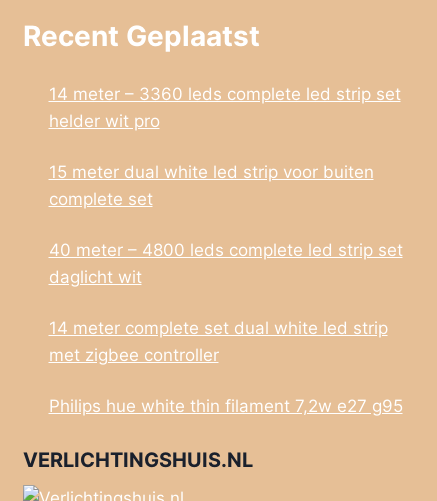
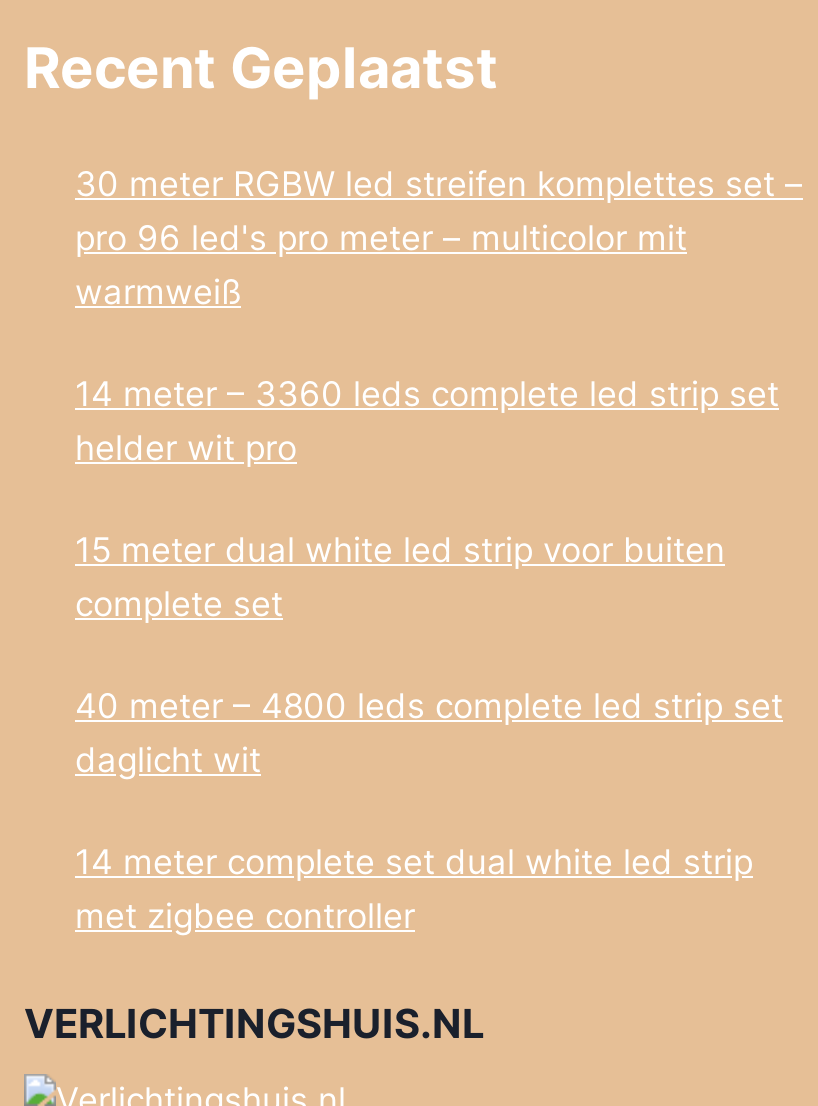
+ 30 meter RGBW led streifen komplettes set –
+ pro 96 led's pro meter – multicolor mit
+ warmweiß

moved down: 14 meter – 3360 leds complete led strip set | helder wit pro | 15 meter dual white led strip voor buiten | complete set | 40 meter – 4800 leds complete led strip set | daglicht wit | 14 meter complete set dual white led strip | met zigbee controller

- Philips hue white thin filament 7,2w e27 g95
